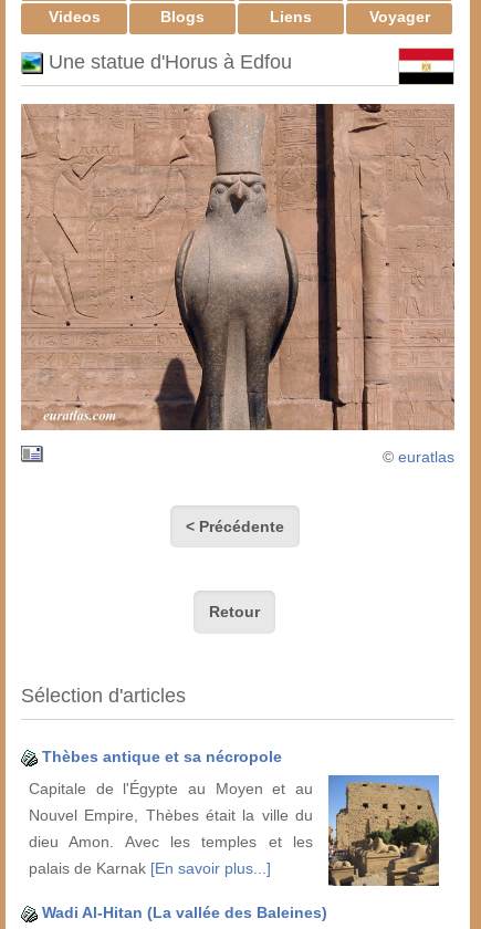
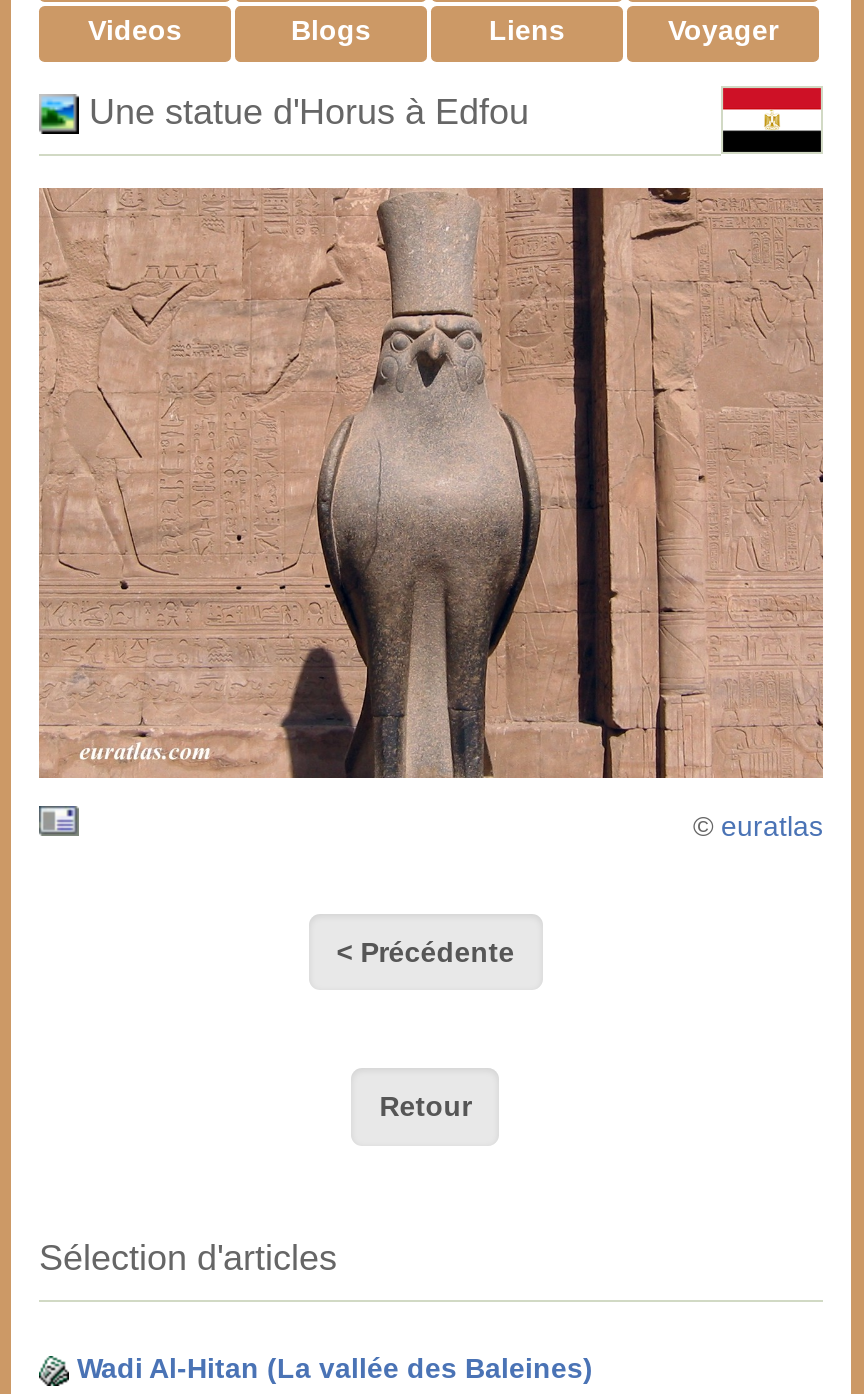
- [image]
- Thèbes antique et sa nécropole
- Capitale de l'Égypte au Moyen et au
- Nouvel Empire, Thèbes était la ville du
- dieu Amon. Avec les temples et les
- palais de Karnak [En savoir plus...]
